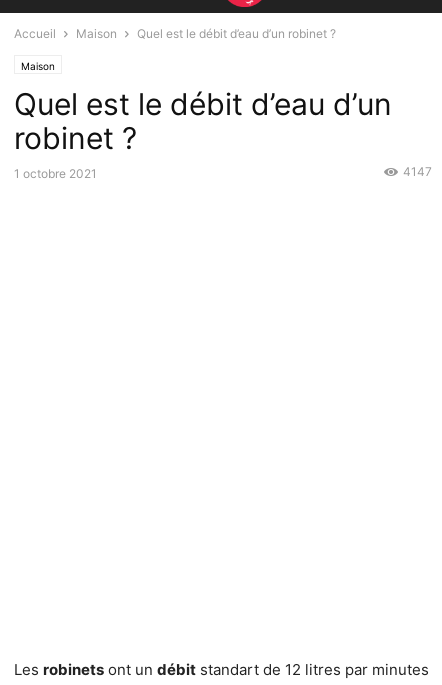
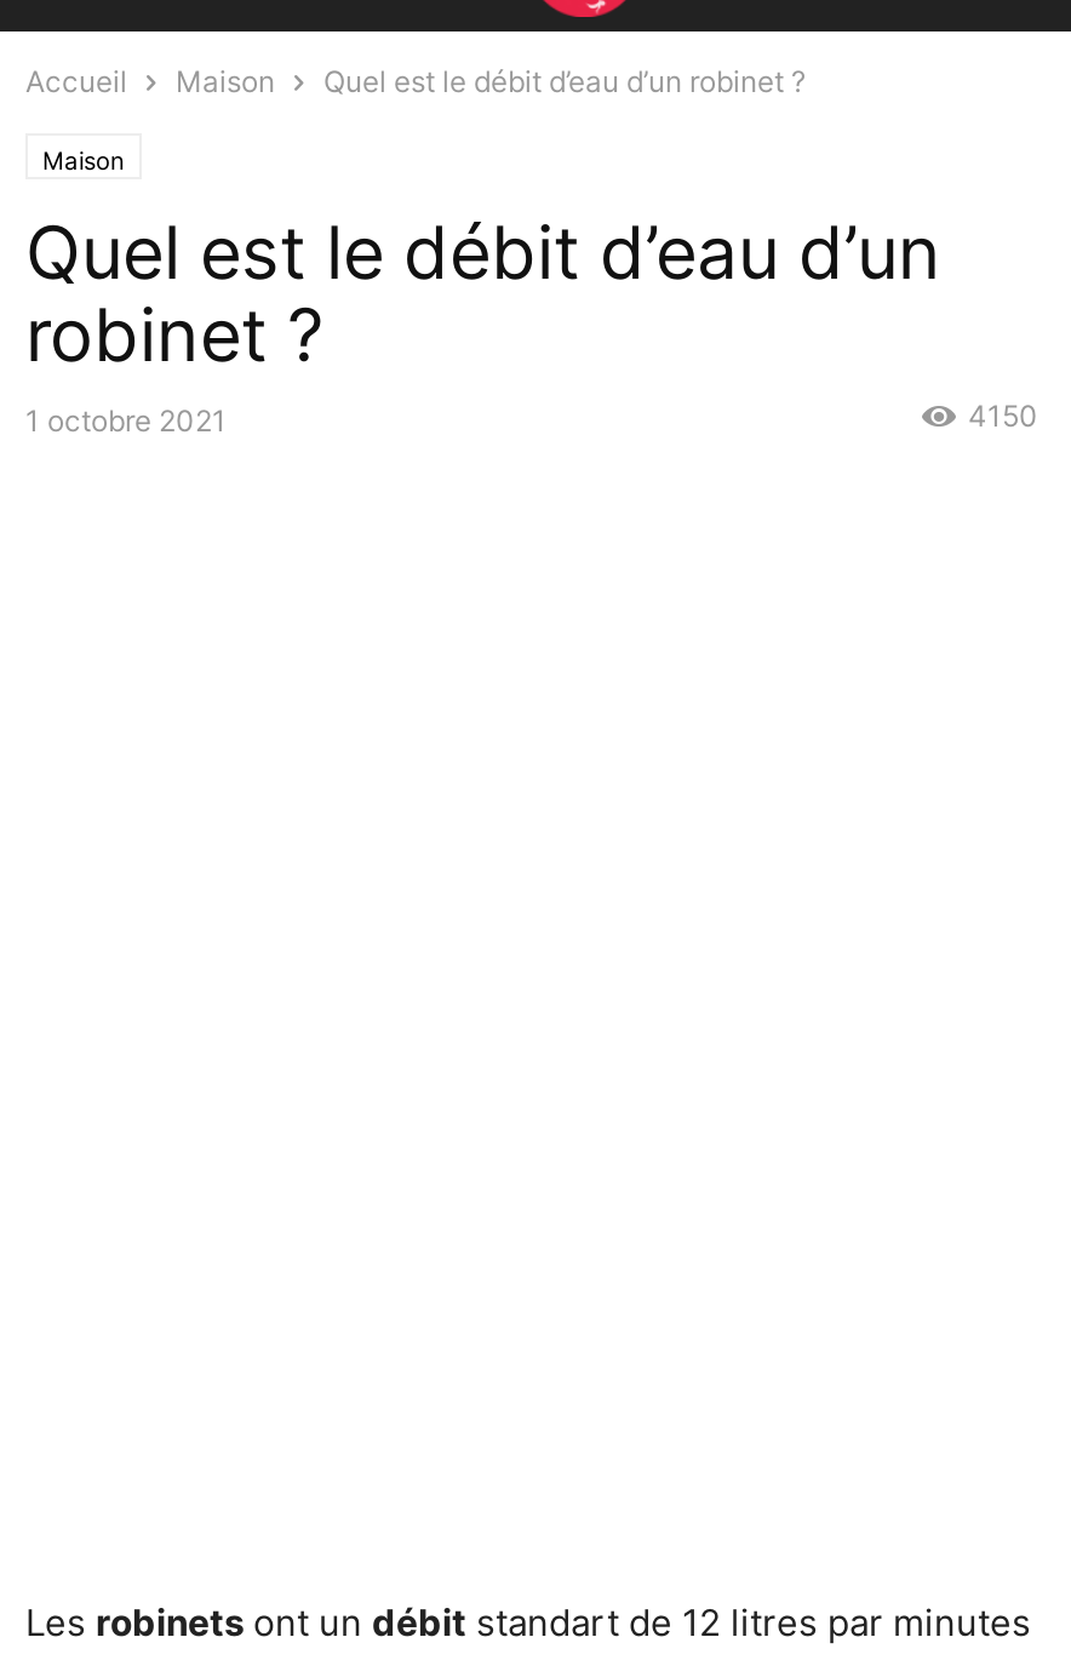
- 4147
+ 4150
